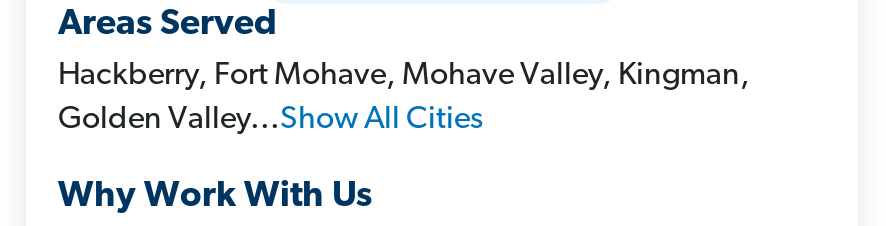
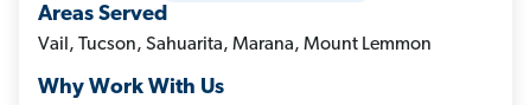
- Hackberry, Fort Mohave, Mohave Valley, Kingman,
- Golden Valley... Show All Cities
+ Vail, Tucson, Sahuarita, Marana, Mount Lemmon
